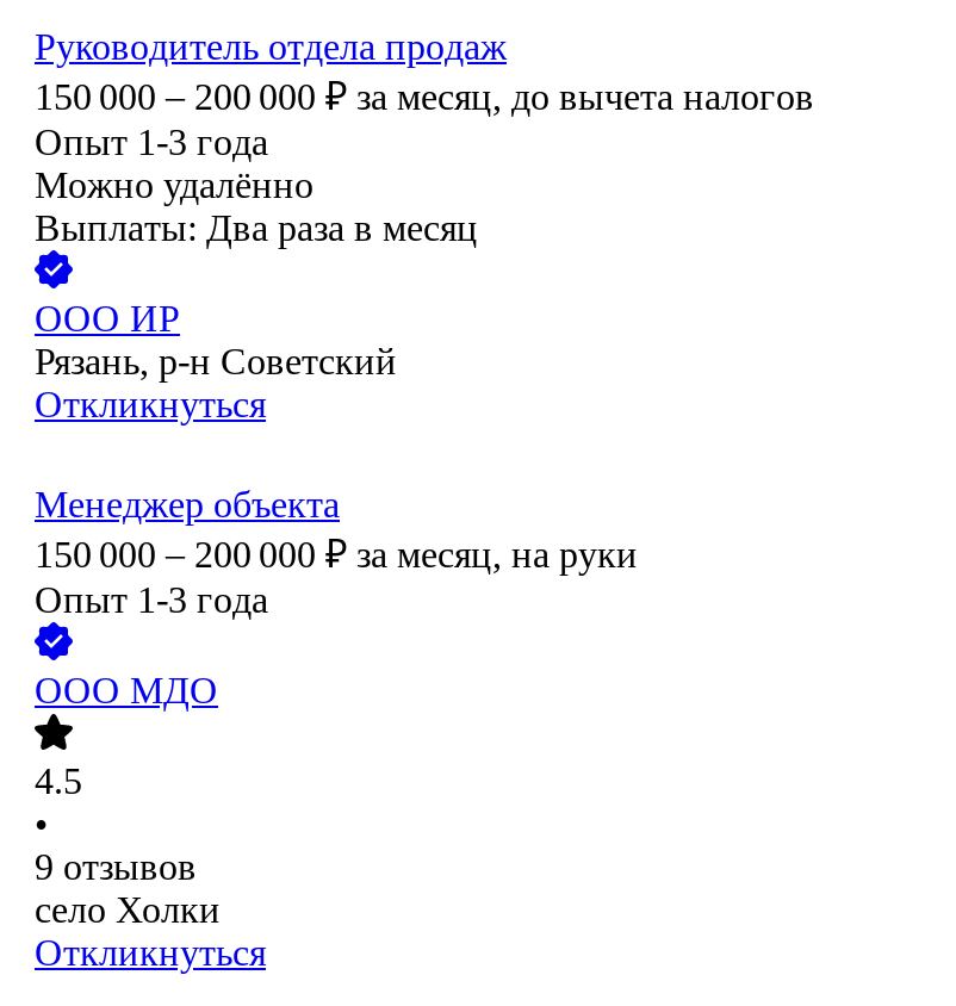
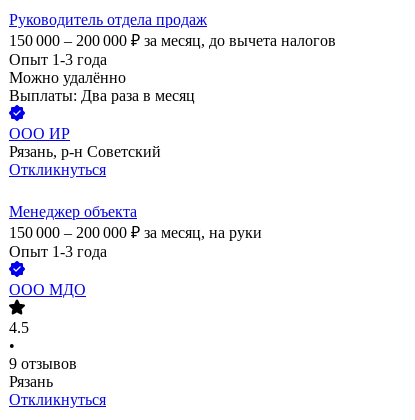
- село Холки
+ Рязань
